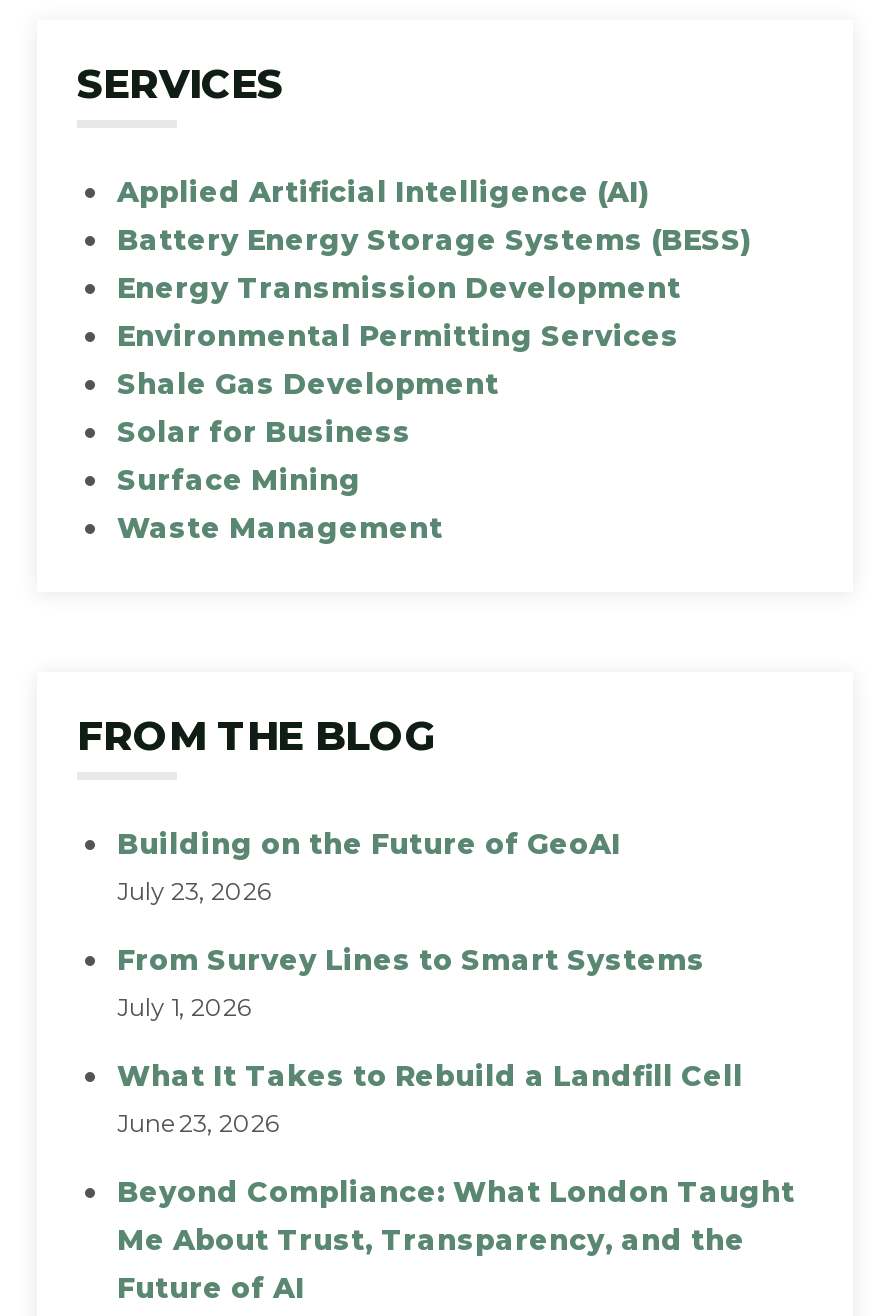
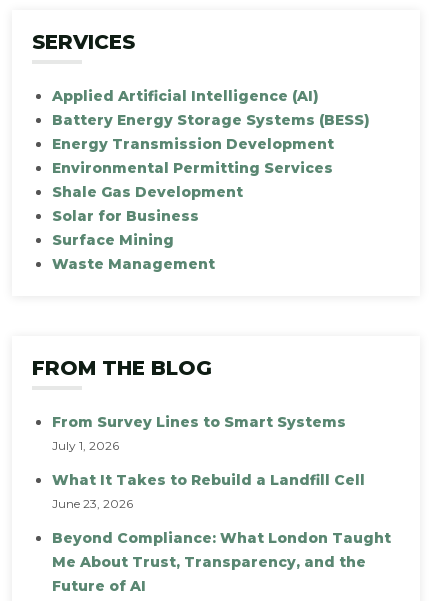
- Building on the Future of GeoAI
- July 23, 2026
